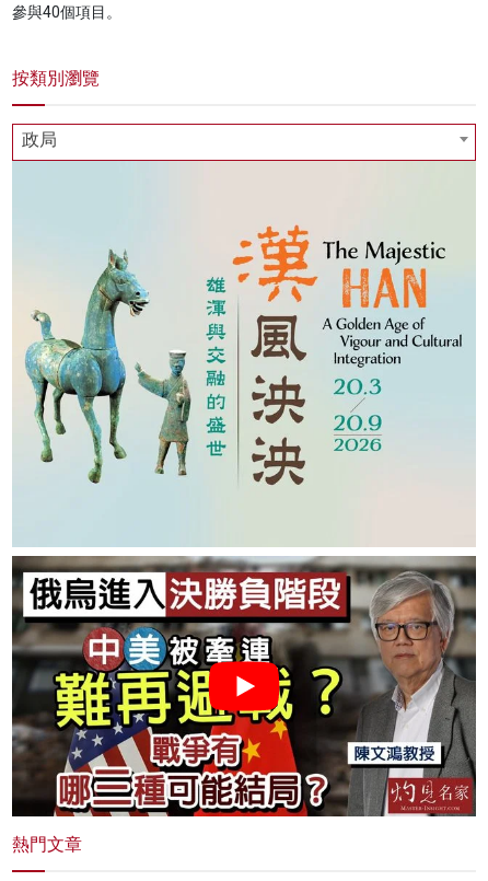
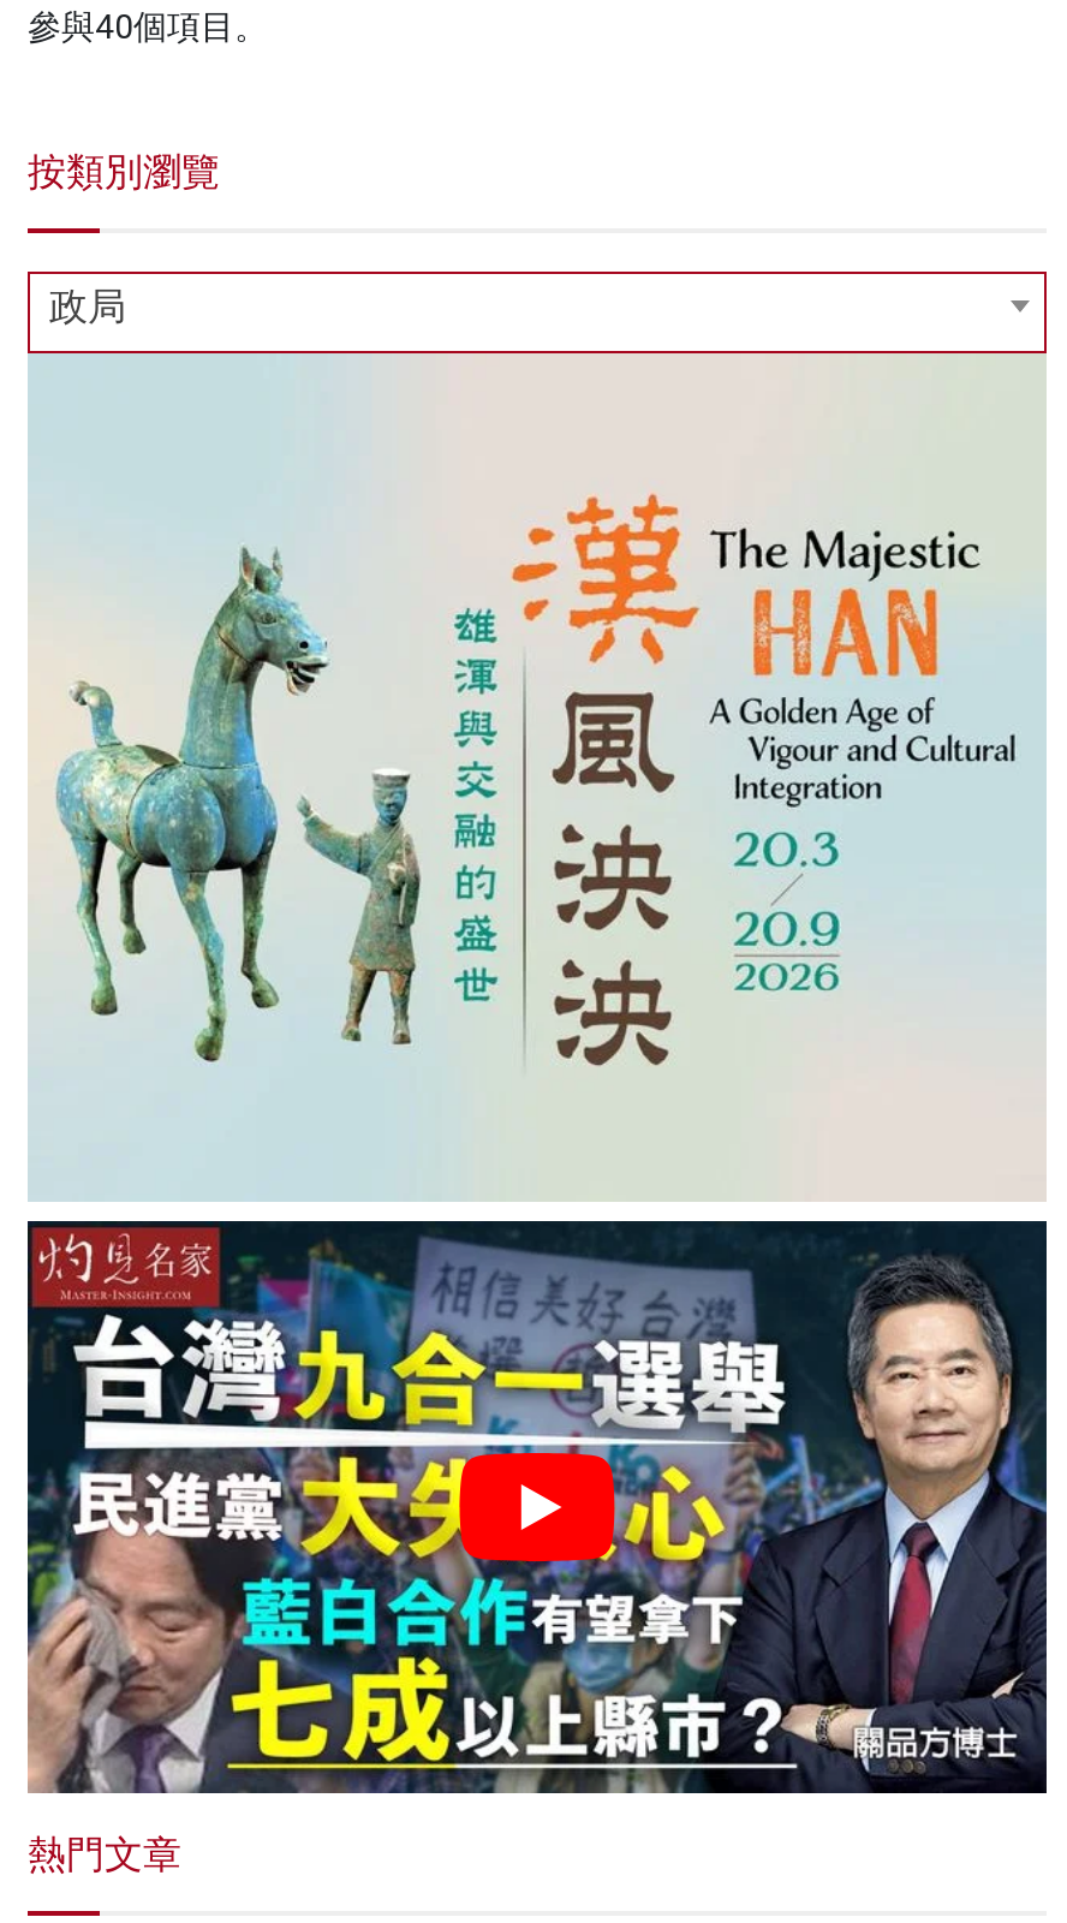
- [image]
+ [image]
